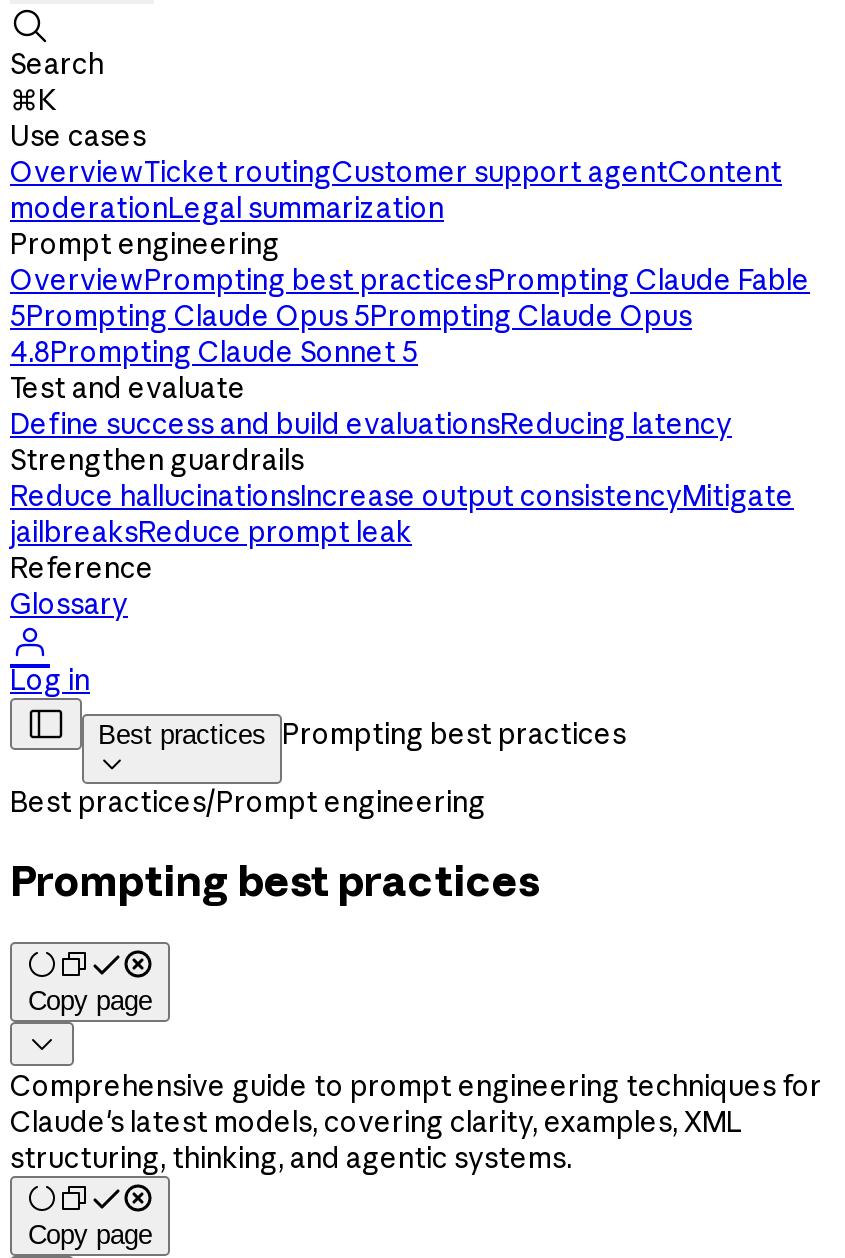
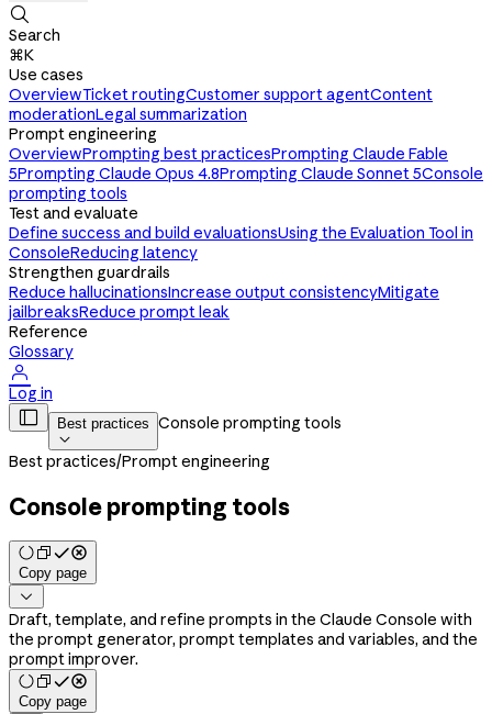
- 5Prompting Claude Opus 5Prompting Claude Opus
- 4.8Prompting Claude Sonnet 5
+ 5Prompting Claude Opus 4.8Prompting Claude Sonnet 5Console
+ prompting tools

- Define success and build evaluationsReducing latency
+ Define success and build evaluationsUsing the Evaluation Tool in
+ ConsoleReducing latency

- Prompting best practices
+ Console prompting tools

- Prompting best practices
+ Console prompting tools

- Comprehensive guide to prompt engineering techniques for
- Claude's latest models, covering clarity, examples, XML
- structuring, thinking, and agentic systems.
+ Draft, template, and refine prompts in the Claude Console with
+ the prompt generator, prompt templates and variables, and the
+ prompt improver.
